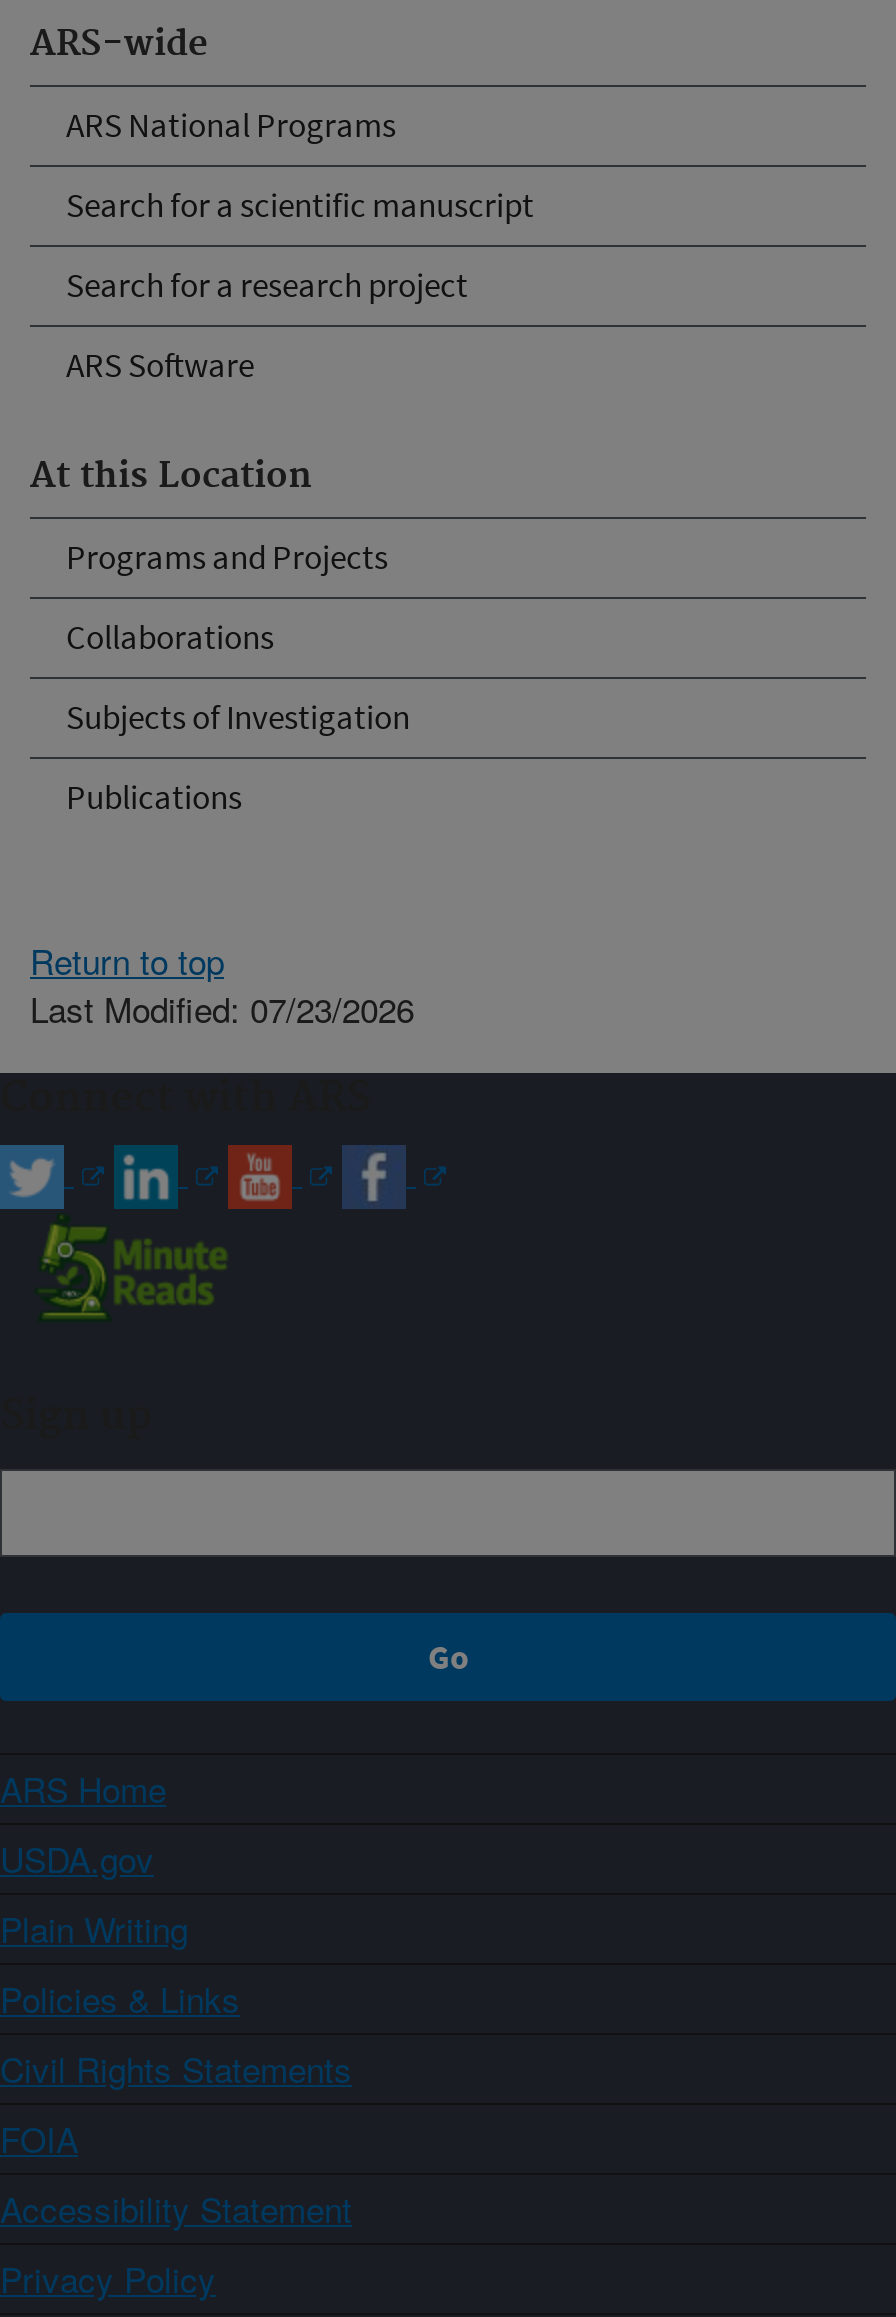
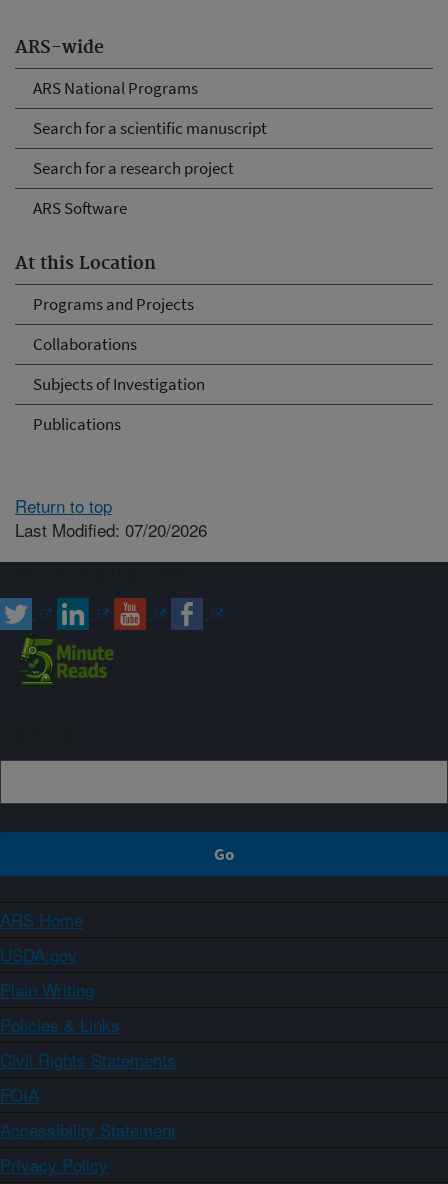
- Last Modified: 07/23/2026
+ Last Modified: 07/20/2026
